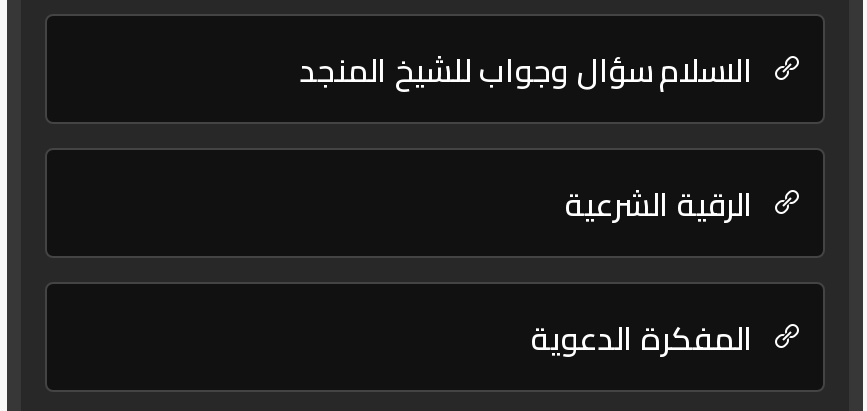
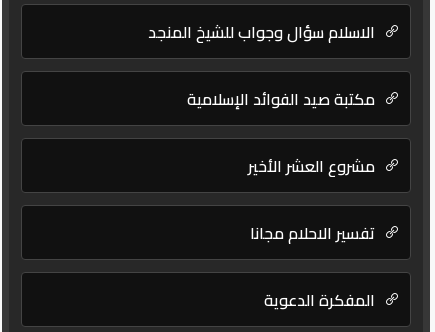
- الرقية الشرعية
+ مكتبة صيد الفوائد الإسلامية
+ مشروع العشر الأخير
+ تفسير الاحلام مجانا
